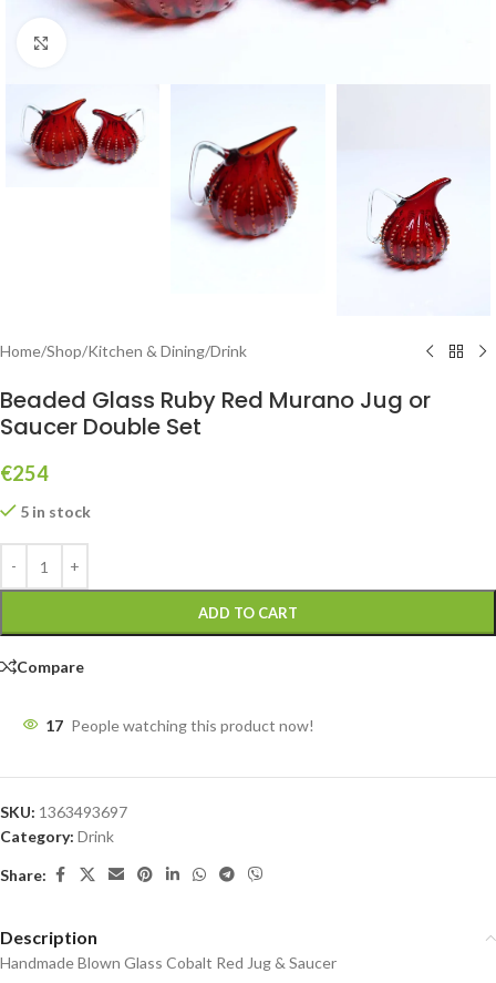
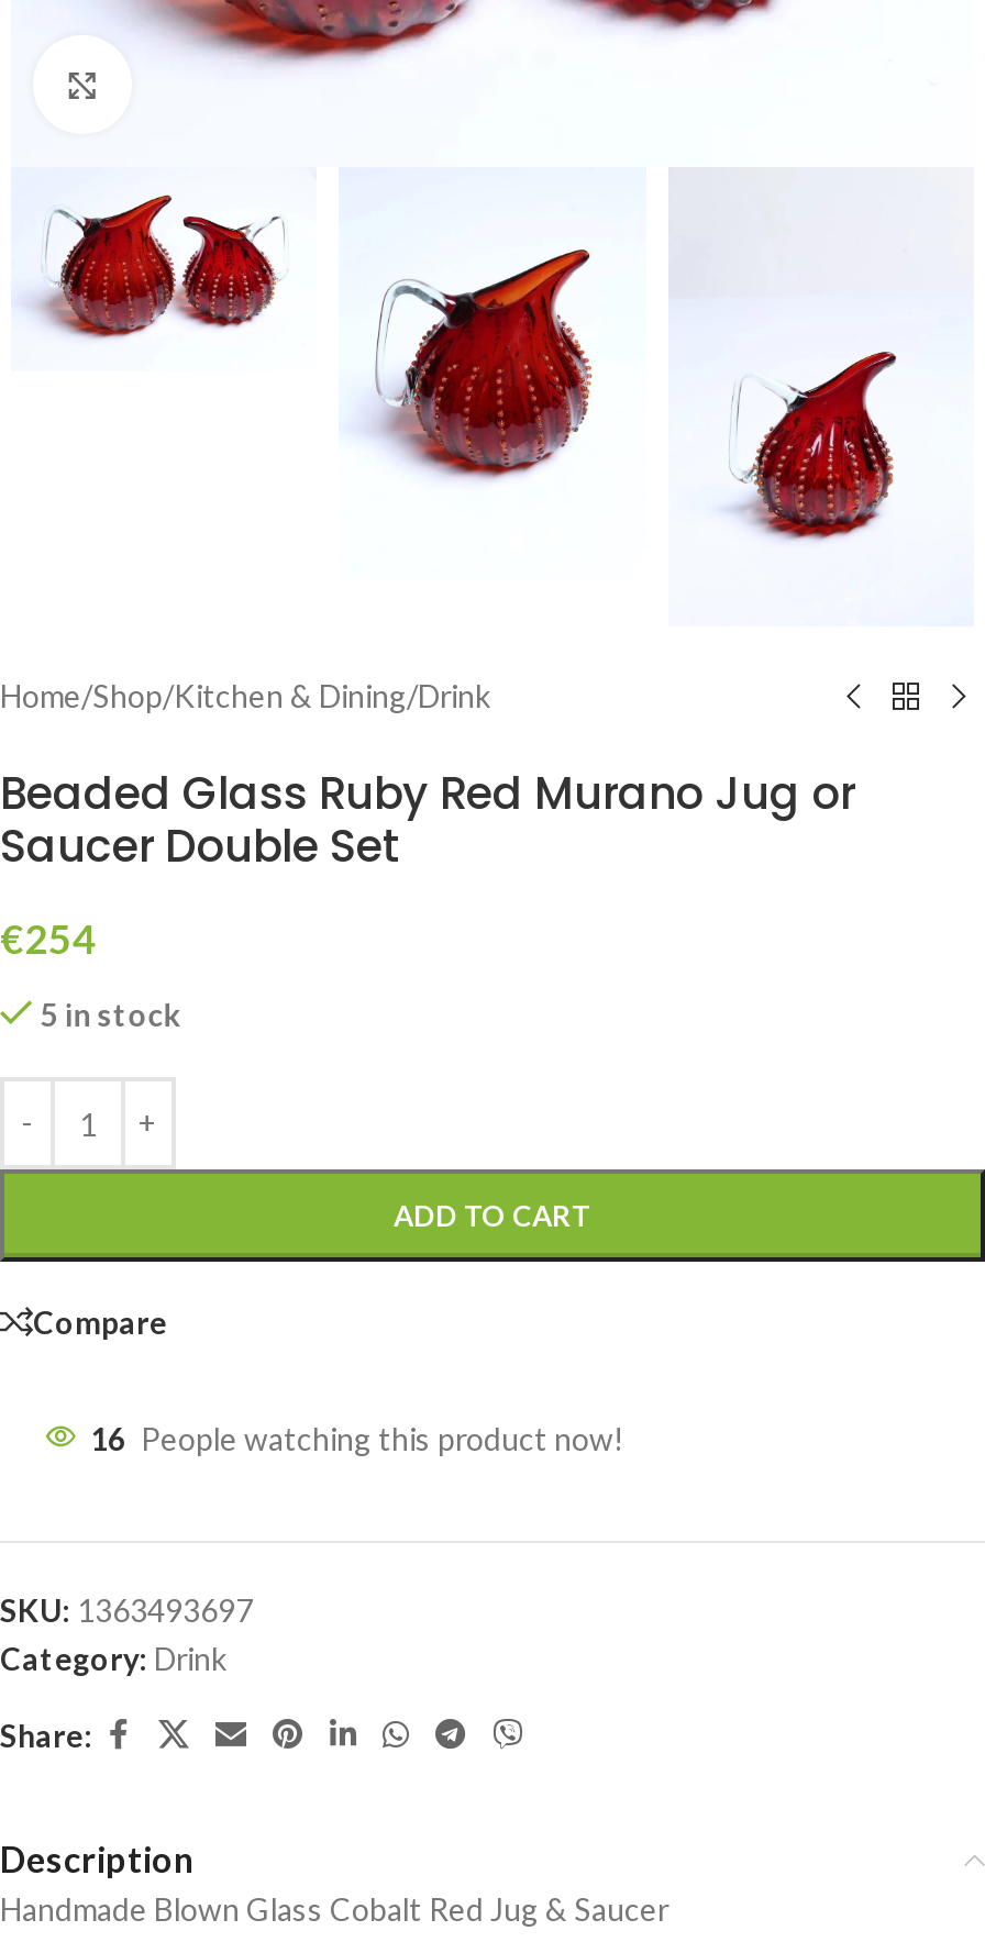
- 17 People watching this product now!
+ 16 People watching this product now!
